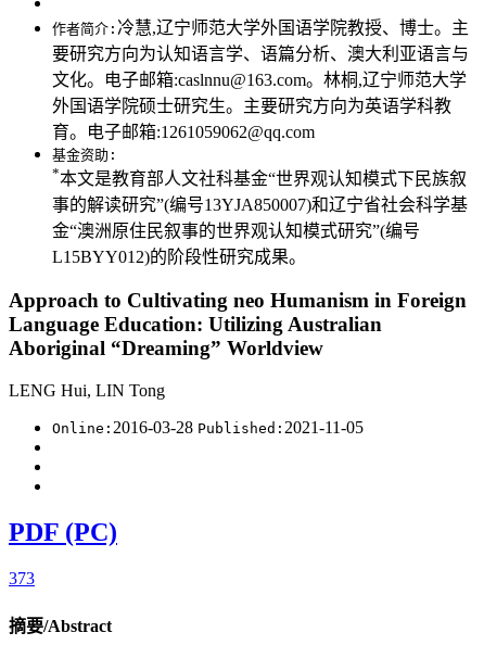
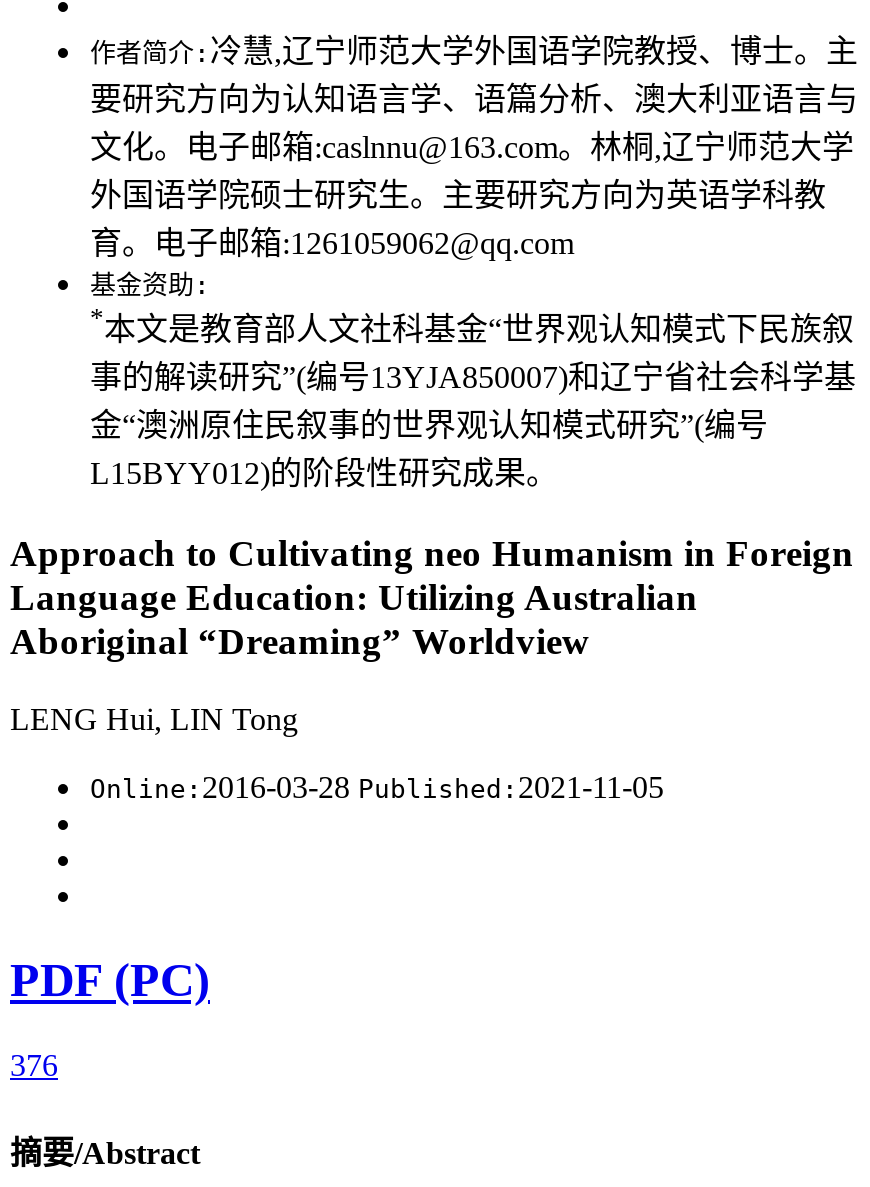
- 373
+ 376
